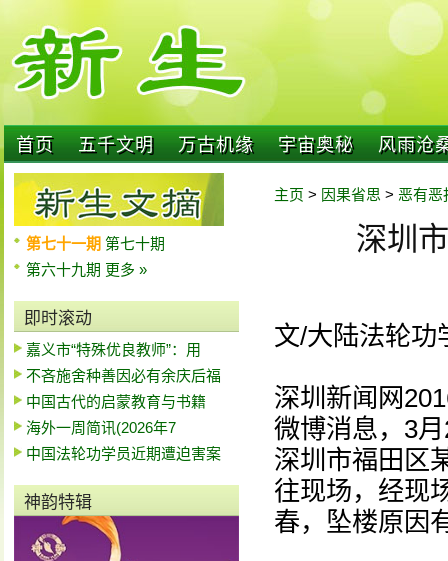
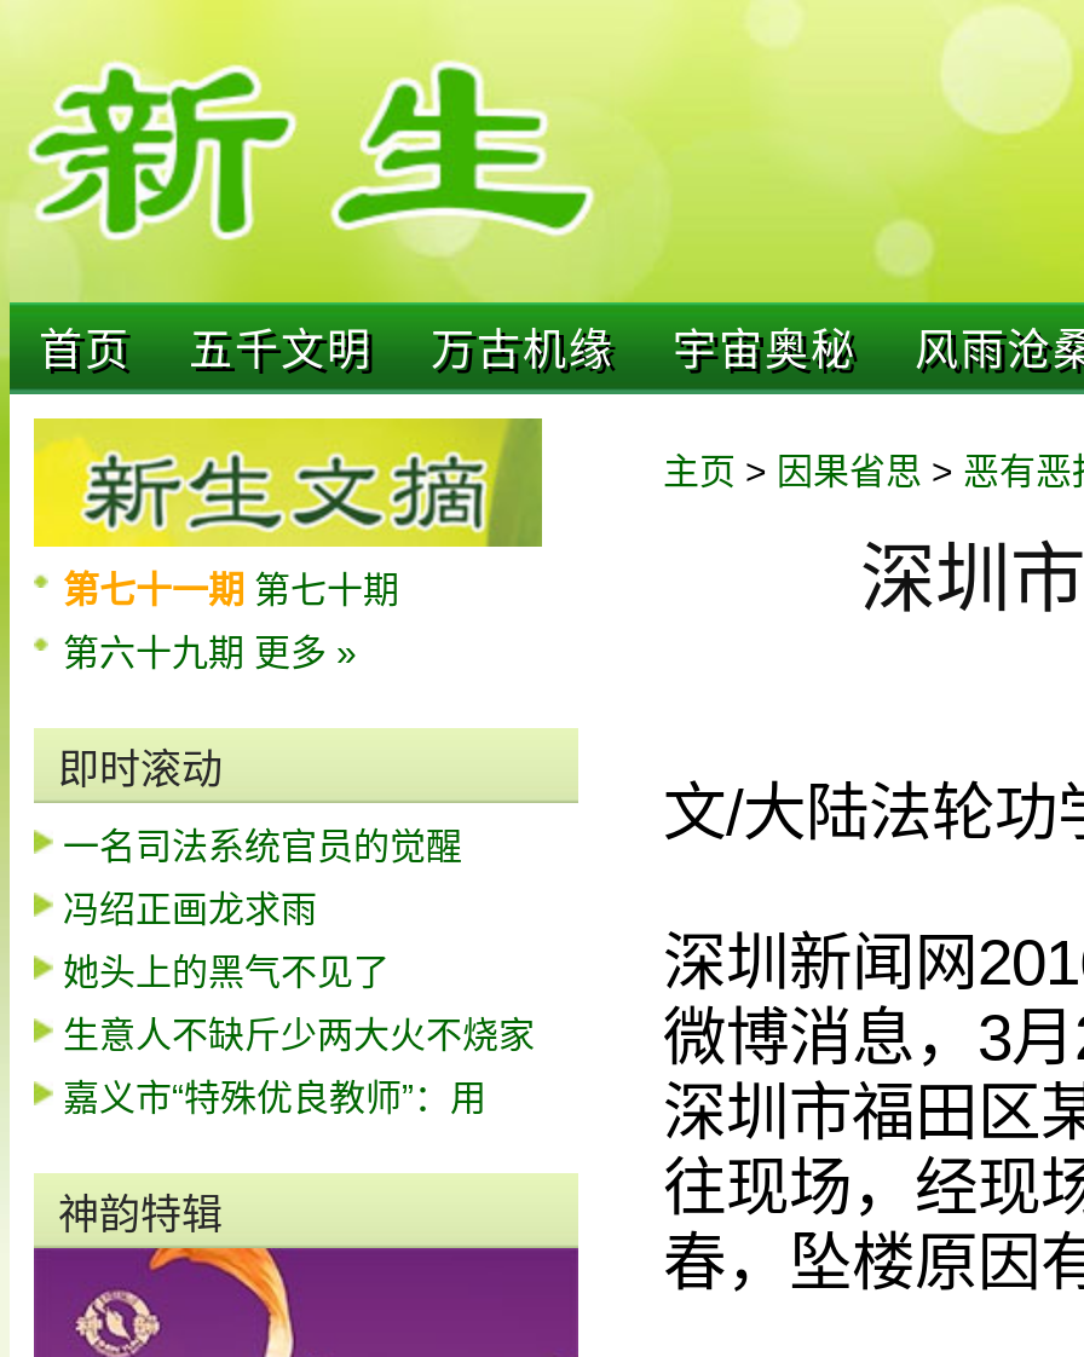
moved down: 嘉义市“特殊优良教师”：用

+ 一名司法系统官员的觉醒
+ 冯绍正画龙求雨
+ 她头上的黑气不见了
+ 生意人不缺斤少两大火不烧家

- 不吝施舍种善因必有余庆后福
- 中国古代的启蒙教育与书籍
- 海外一周简讯(2026年7
- 中国法轮功学员近期遭迫害案
